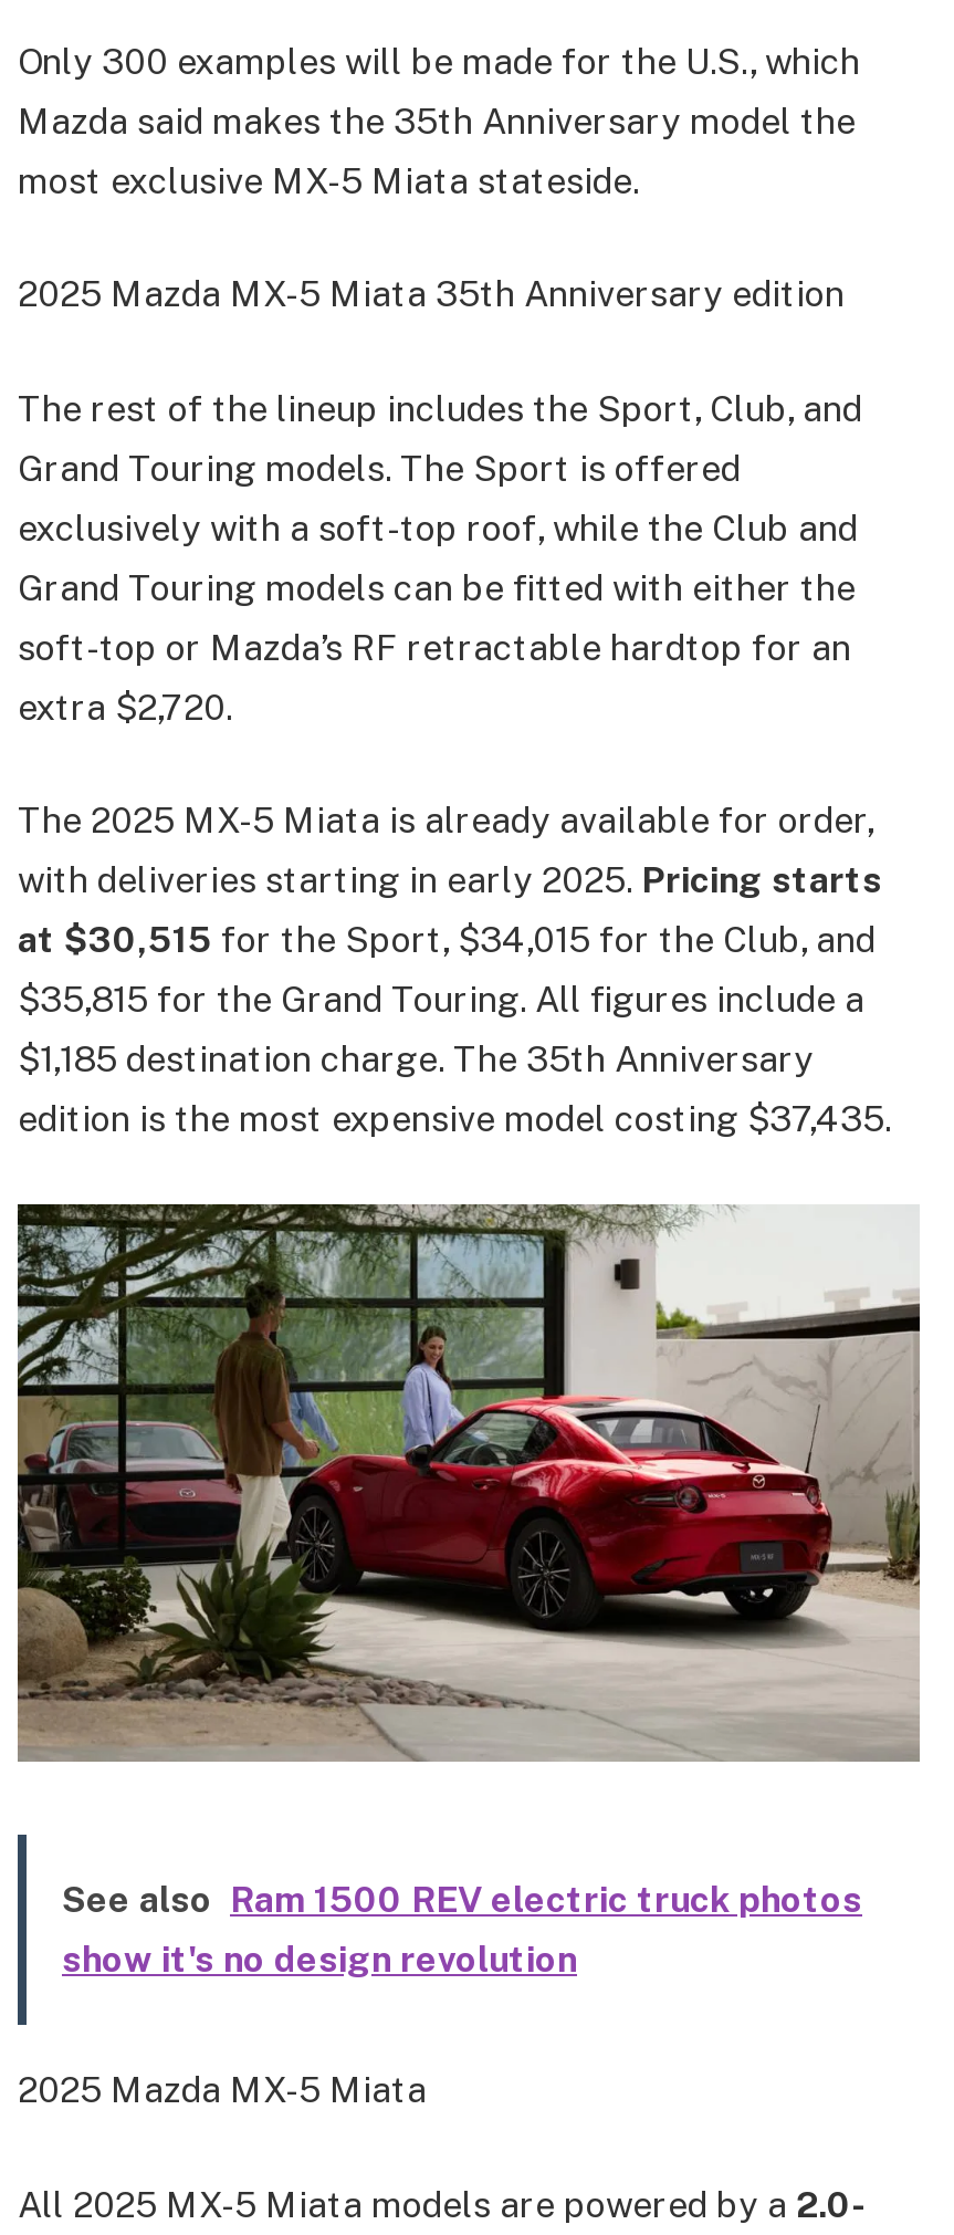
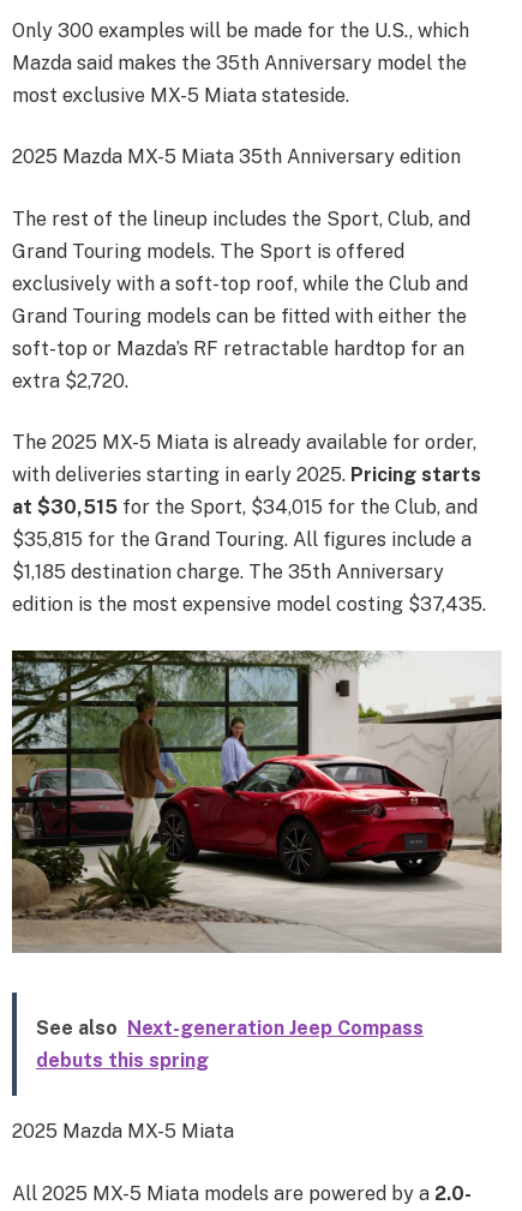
- See also Ram 1500 REV electric truck photos
- show it's no design revolution
+ See also Next-generation Jeep Compass
+ debuts this spring
